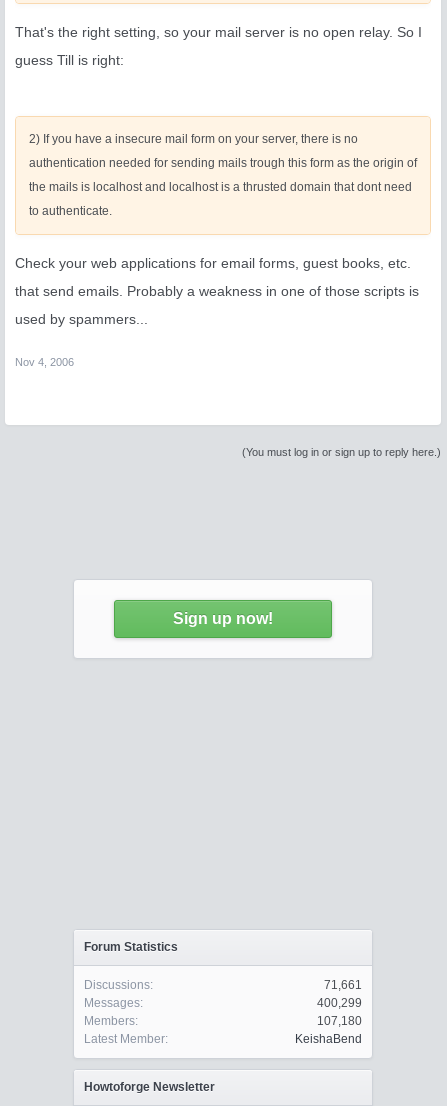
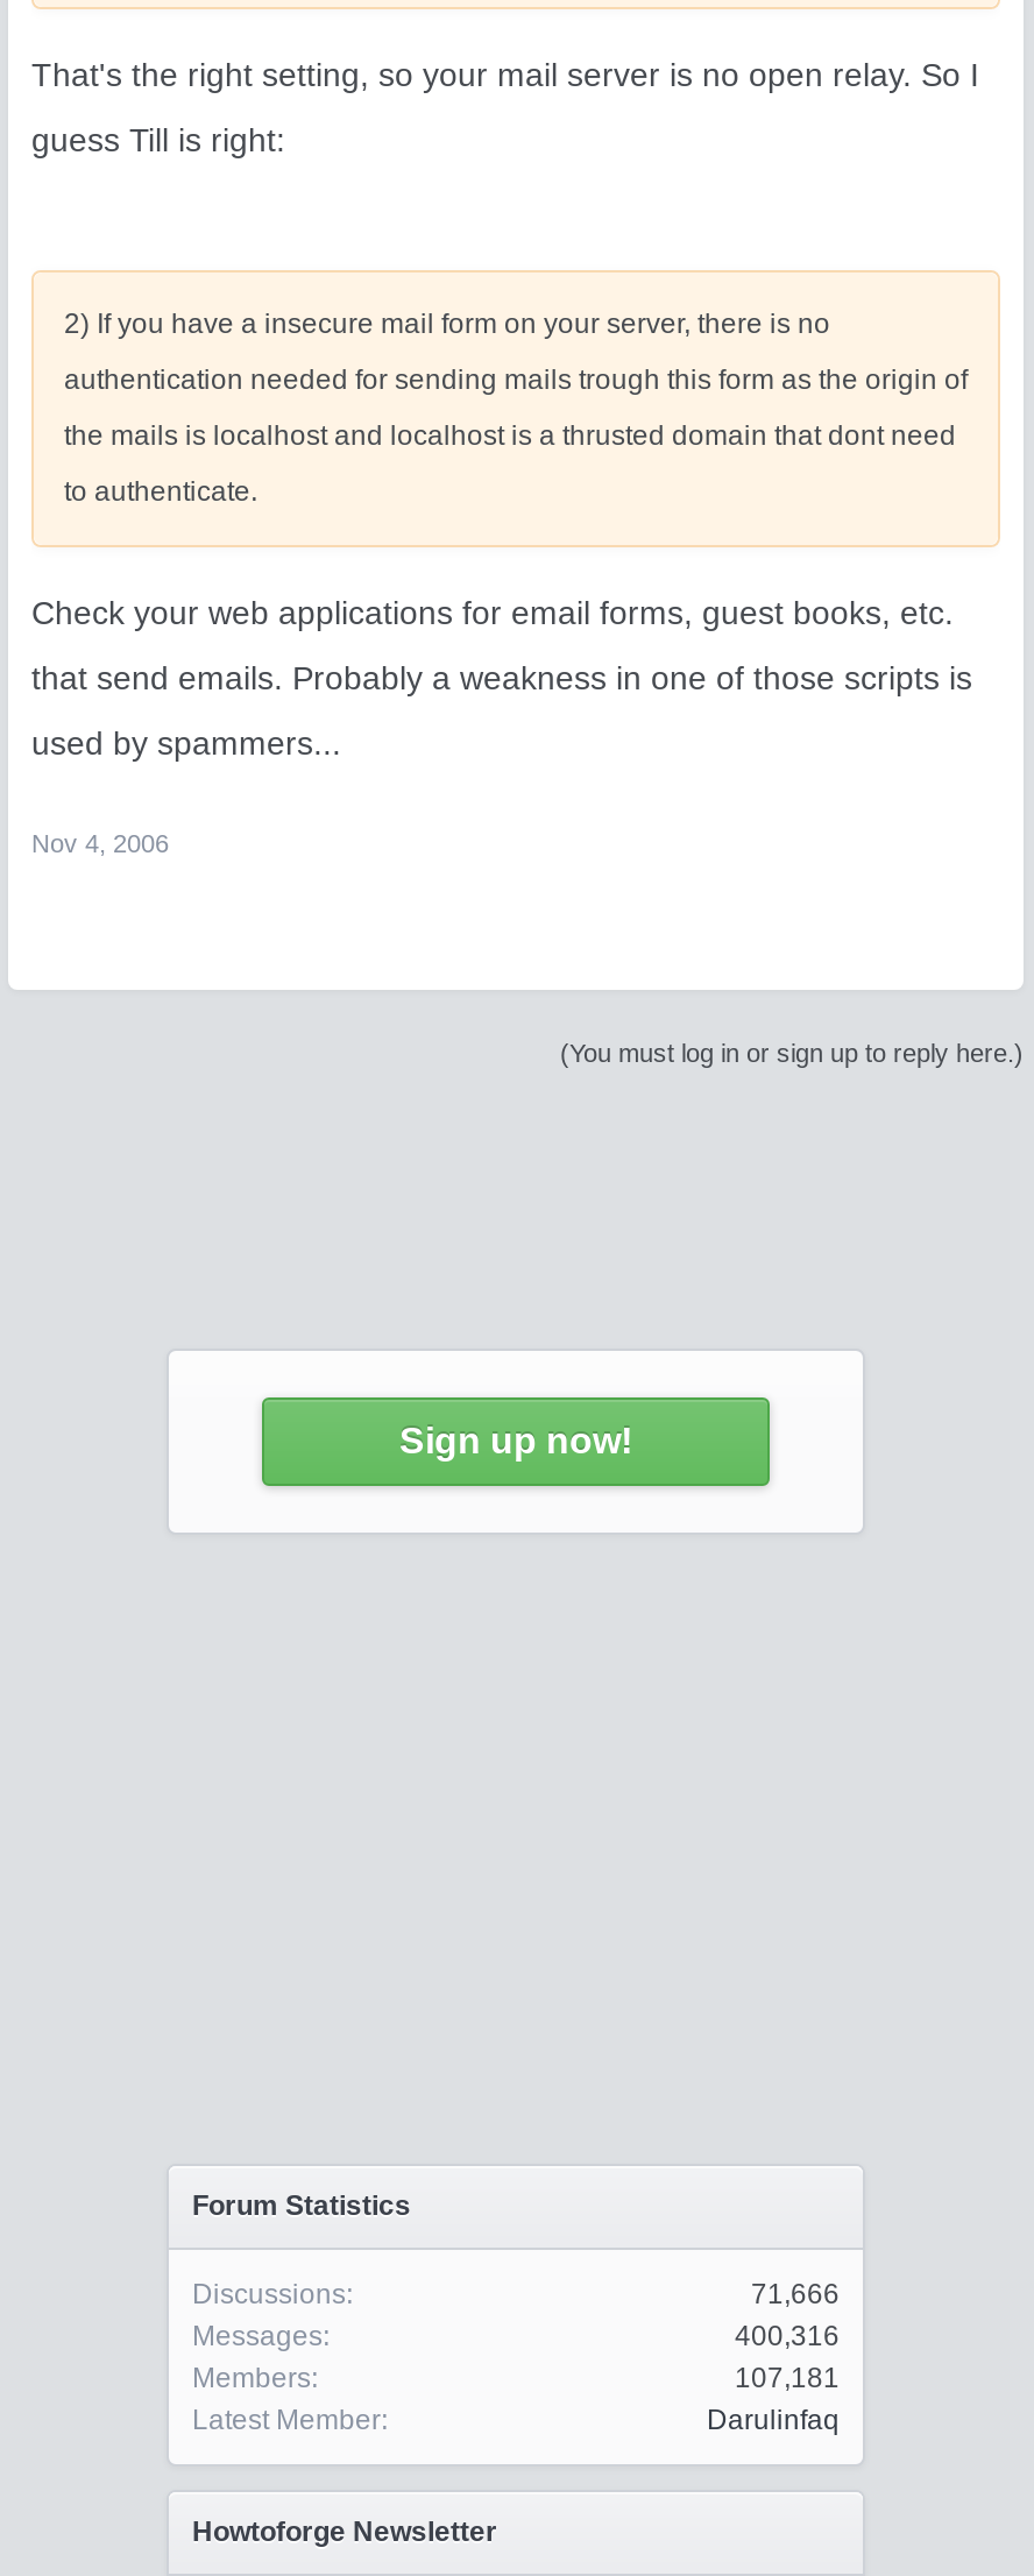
- 71,661
+ 71,666

- 400,299
+ 400,316

- 107,180
+ 107,181

- KeishaBend
+ Darulinfaq
